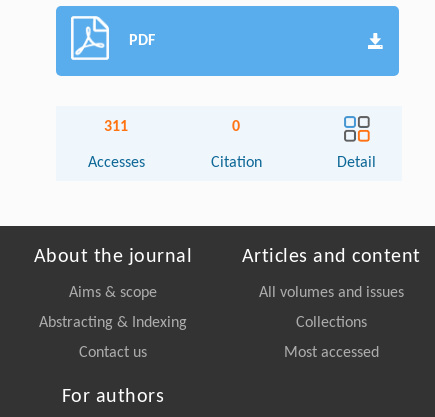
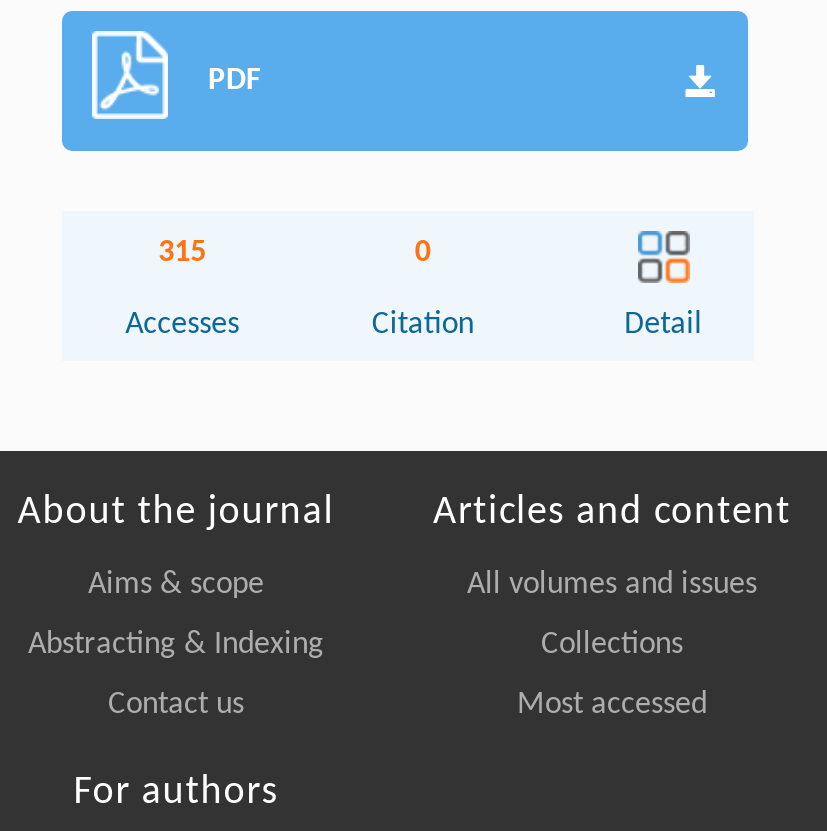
- 311
+ 315
